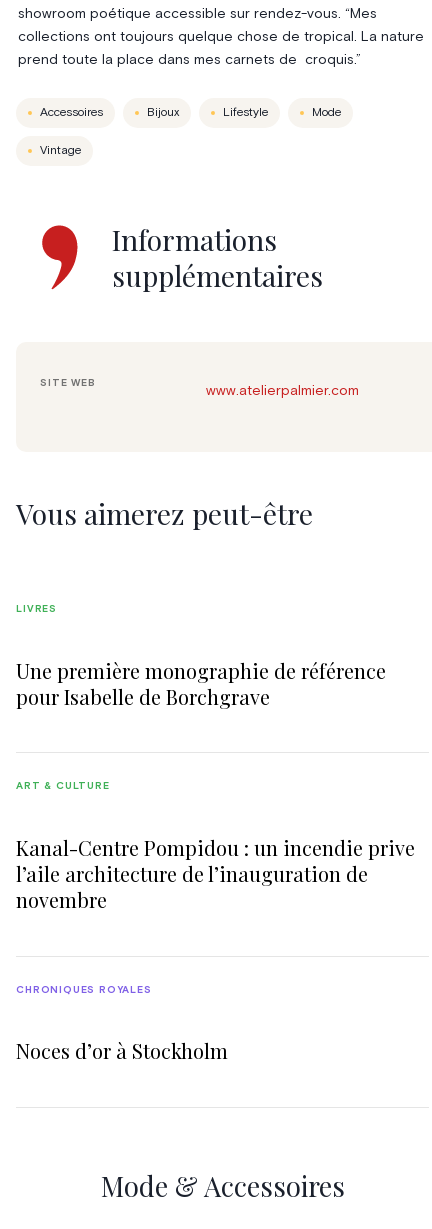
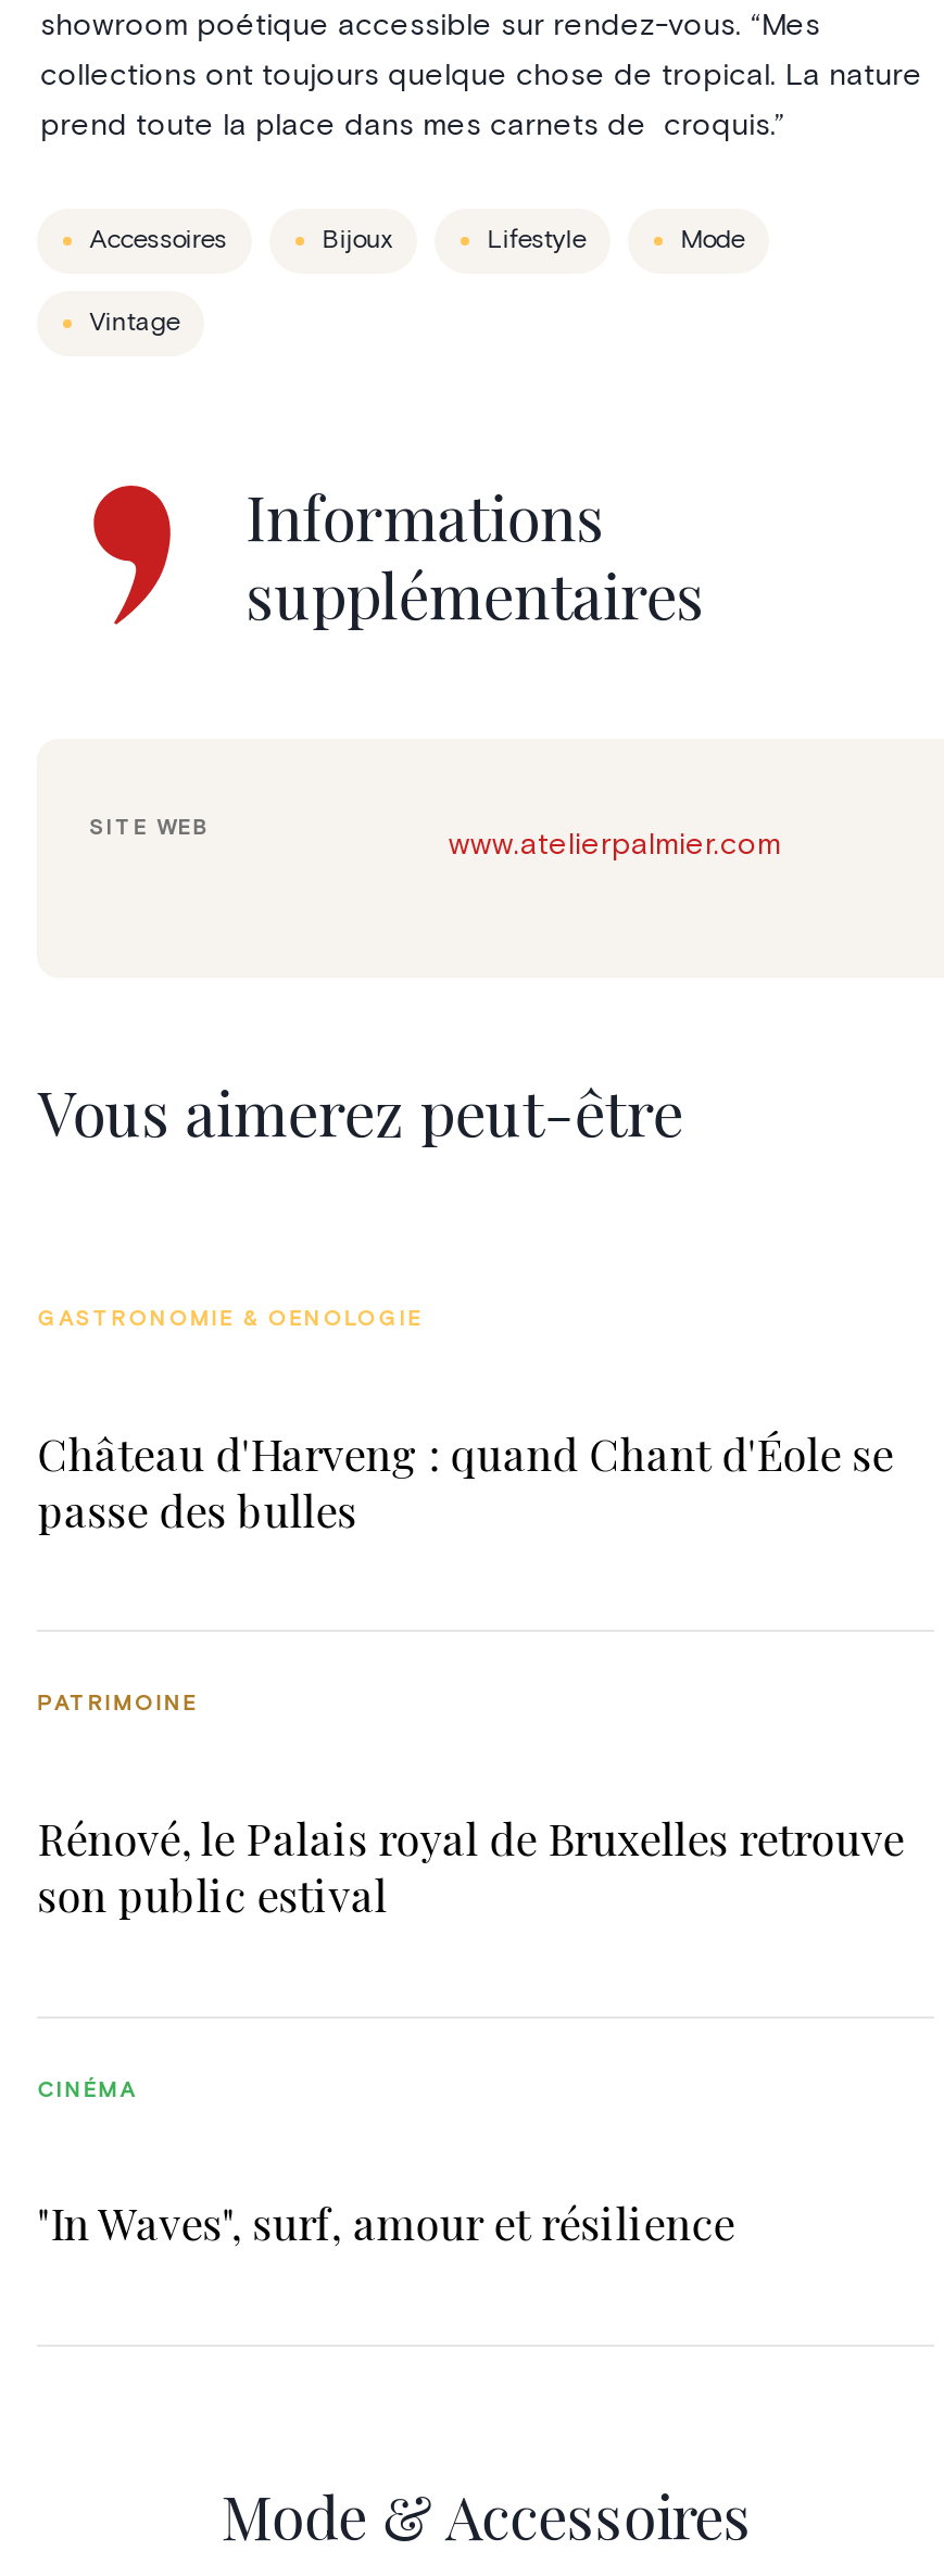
- LIVRES
+ GASTRONOMIE & OENOLOGIE

- Une première monographie de référence
- pour Isabelle de Borchgrave
+ Château d'Harveng : quand Chant d'Éole se
+ passe des bulles

- ART & CULTURE
+ PATRIMOINE

- Kanal-Centre Pompidou : un incendie prive
- l’aile architecture de l’inauguration de
- novembre
+ Rénové, le Palais royal de Bruxelles retrouve
+ son public estival

- CHRONIQUES ROYALES
+ CINÉMA

- Noces d’or à Stockholm
+ "In Waves", surf, amour et résilience
